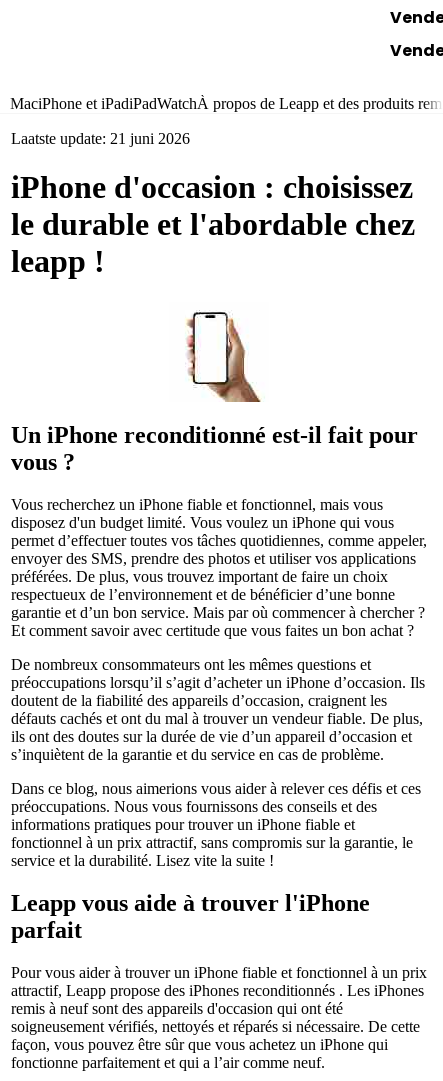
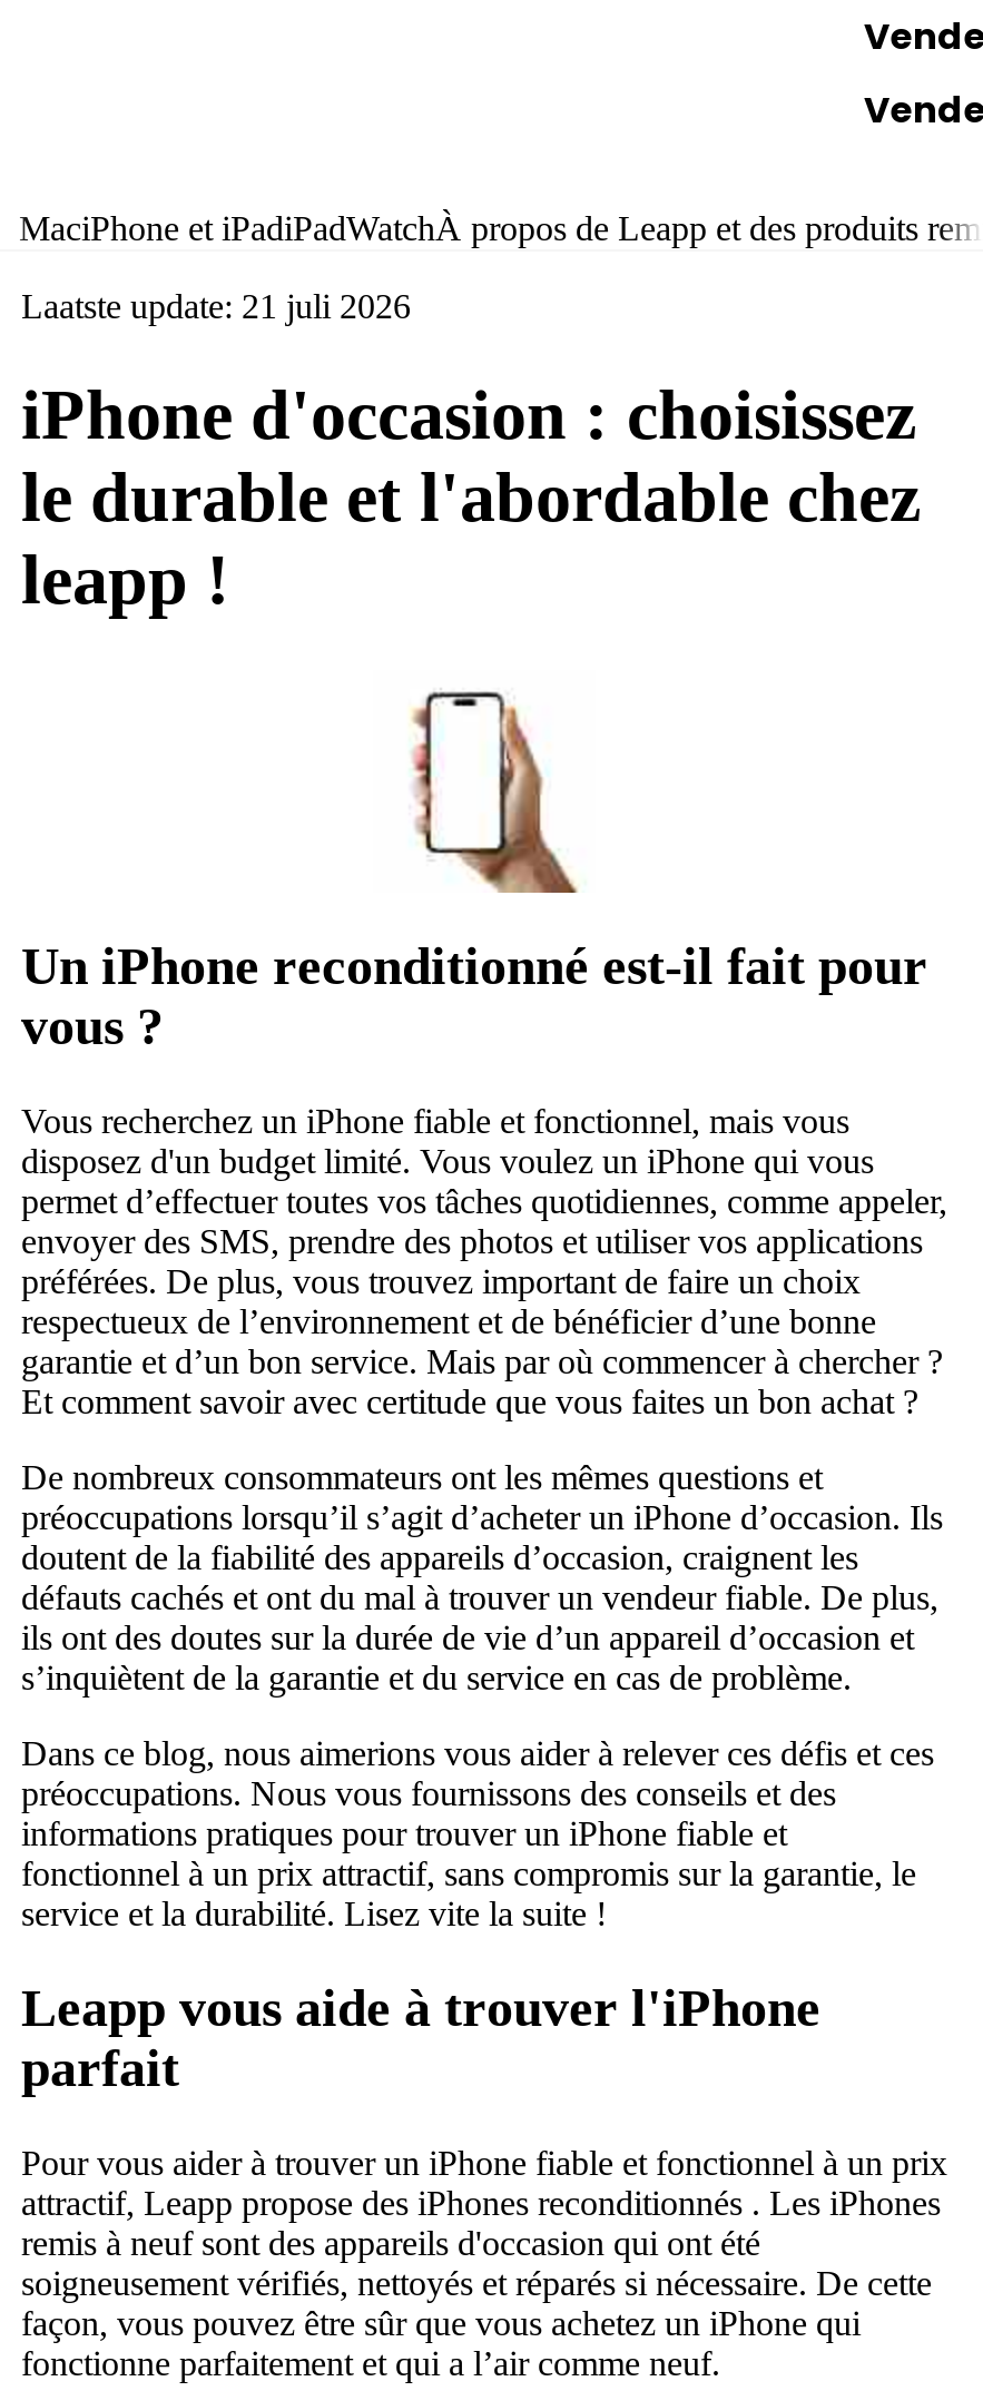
- Laatste update: 21 juni 2026
+ Laatste update: 21 juli 2026
